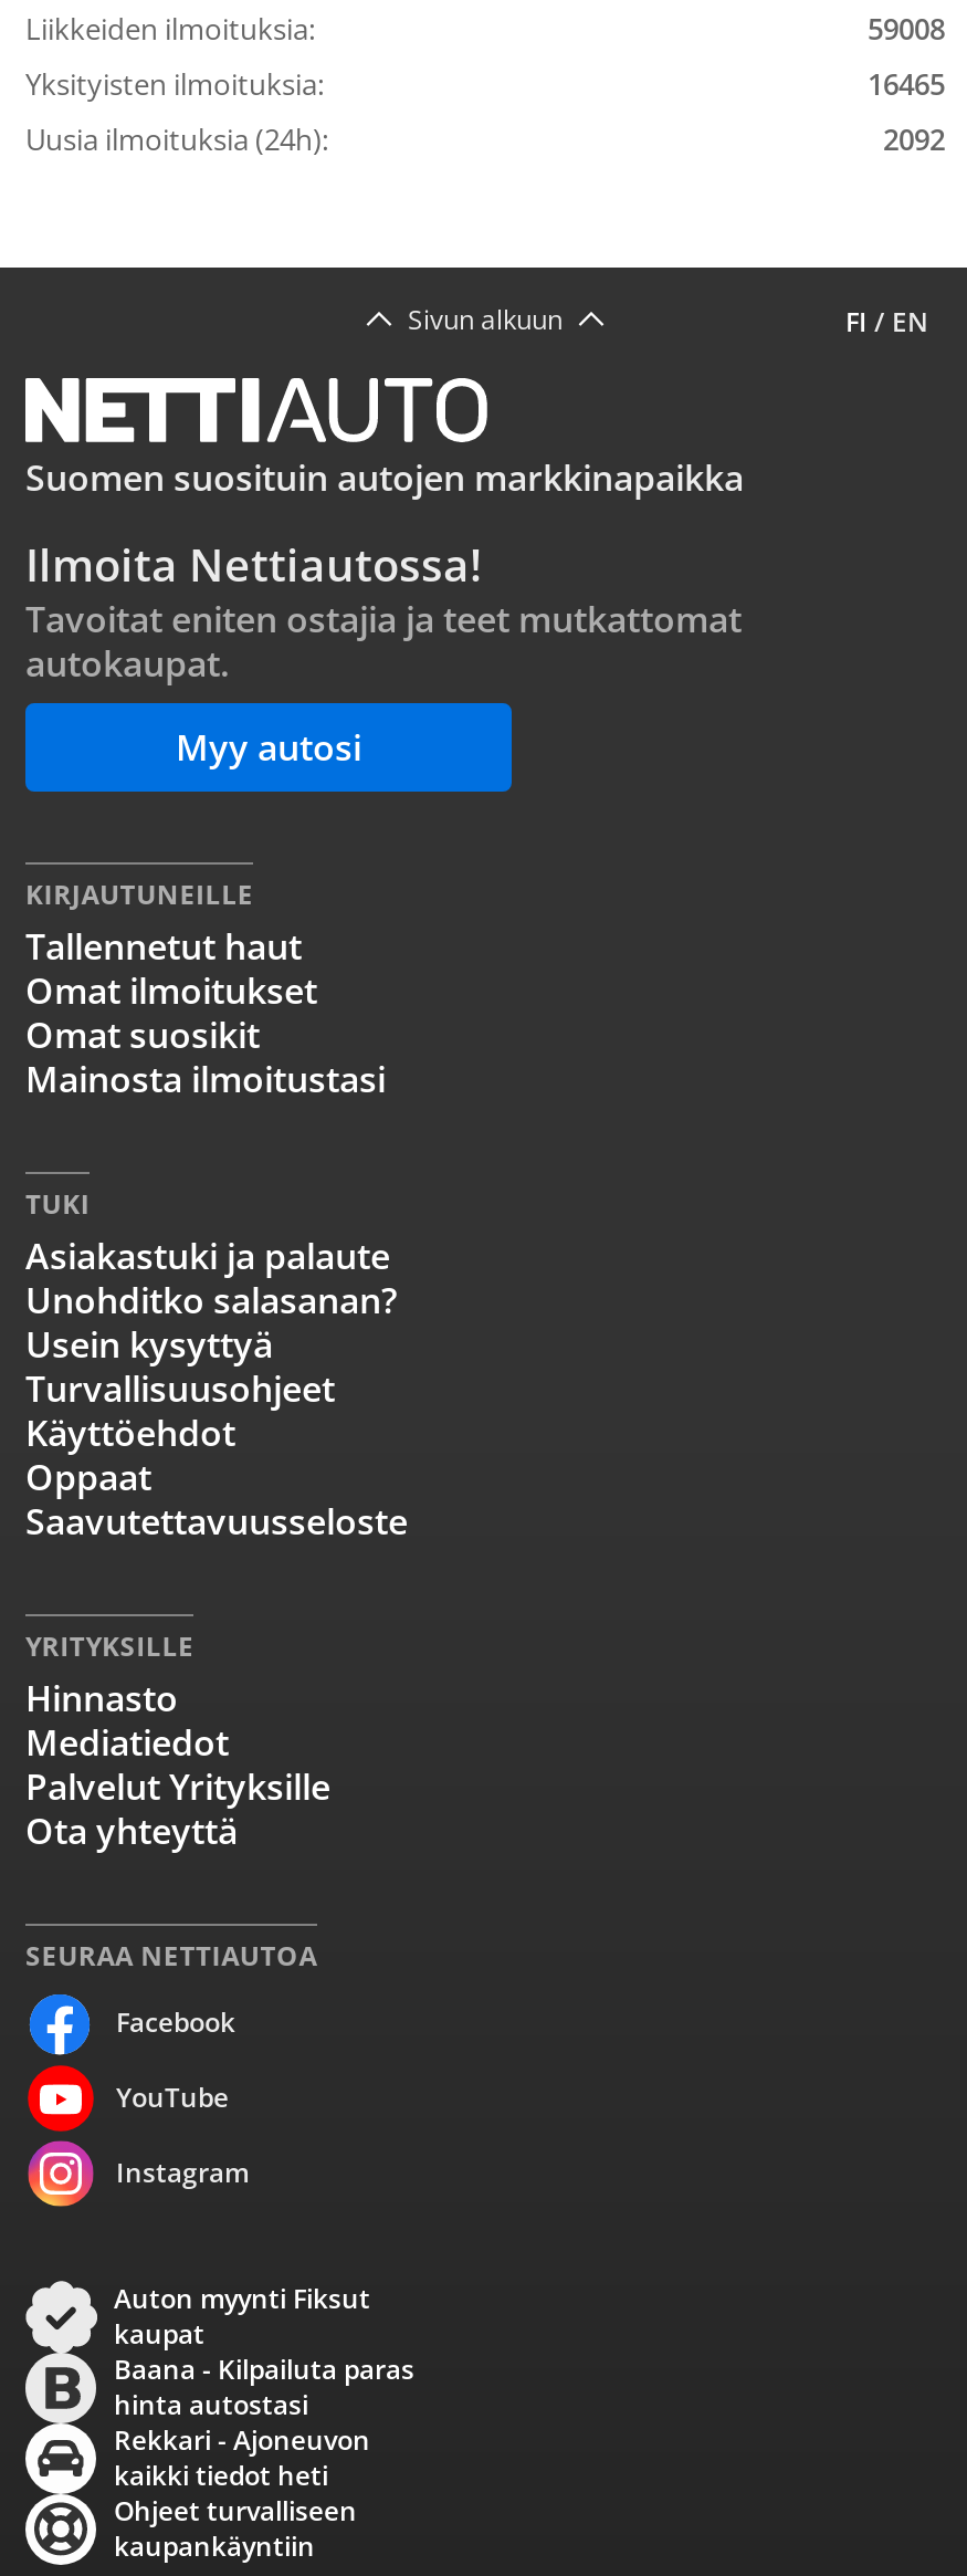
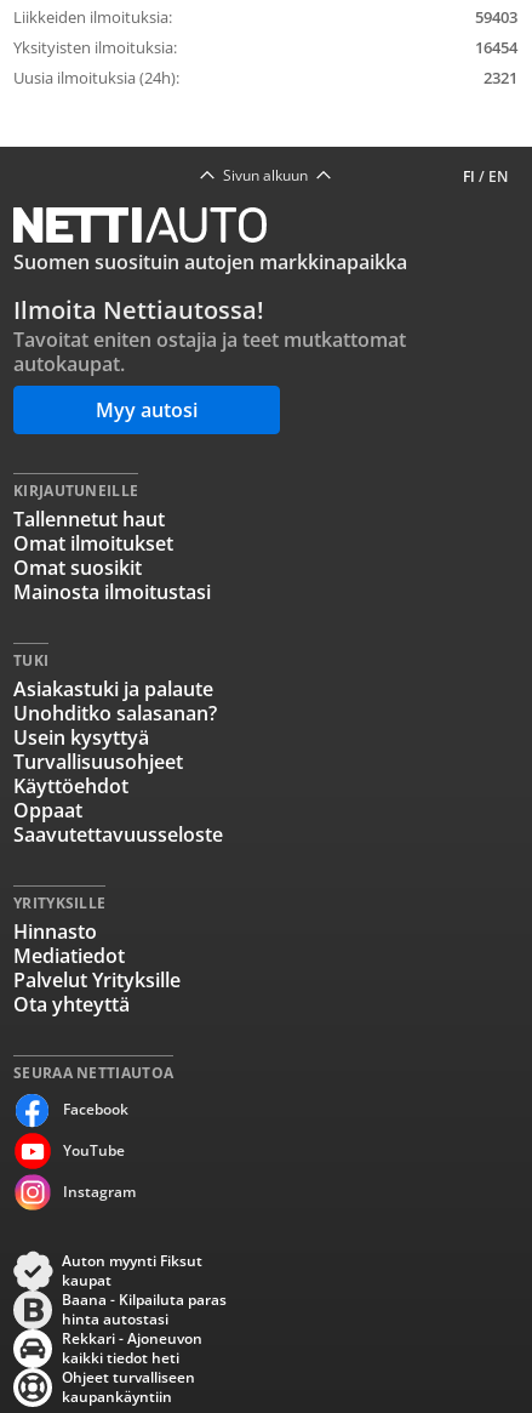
- 59008
+ 59403

- 16465
+ 16454

- 2092
+ 2321
